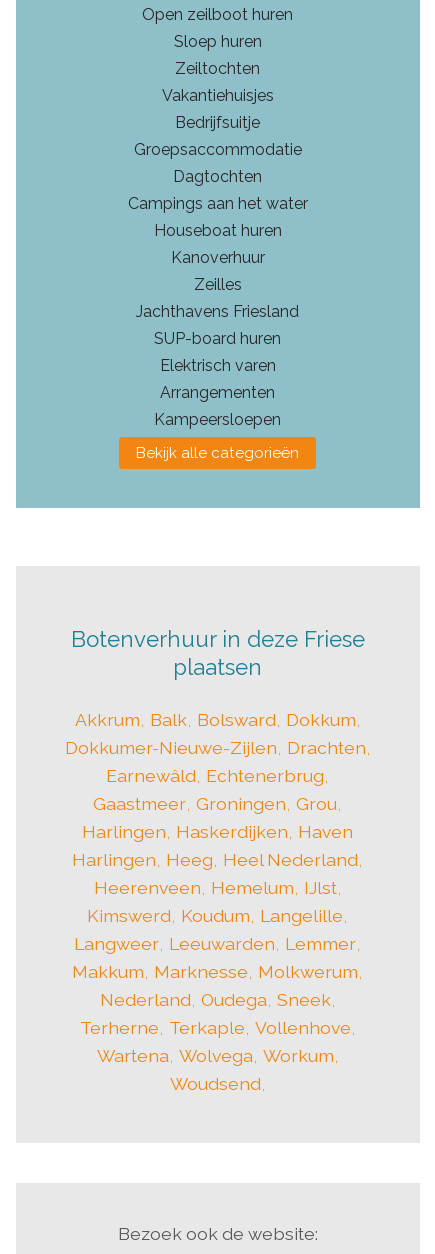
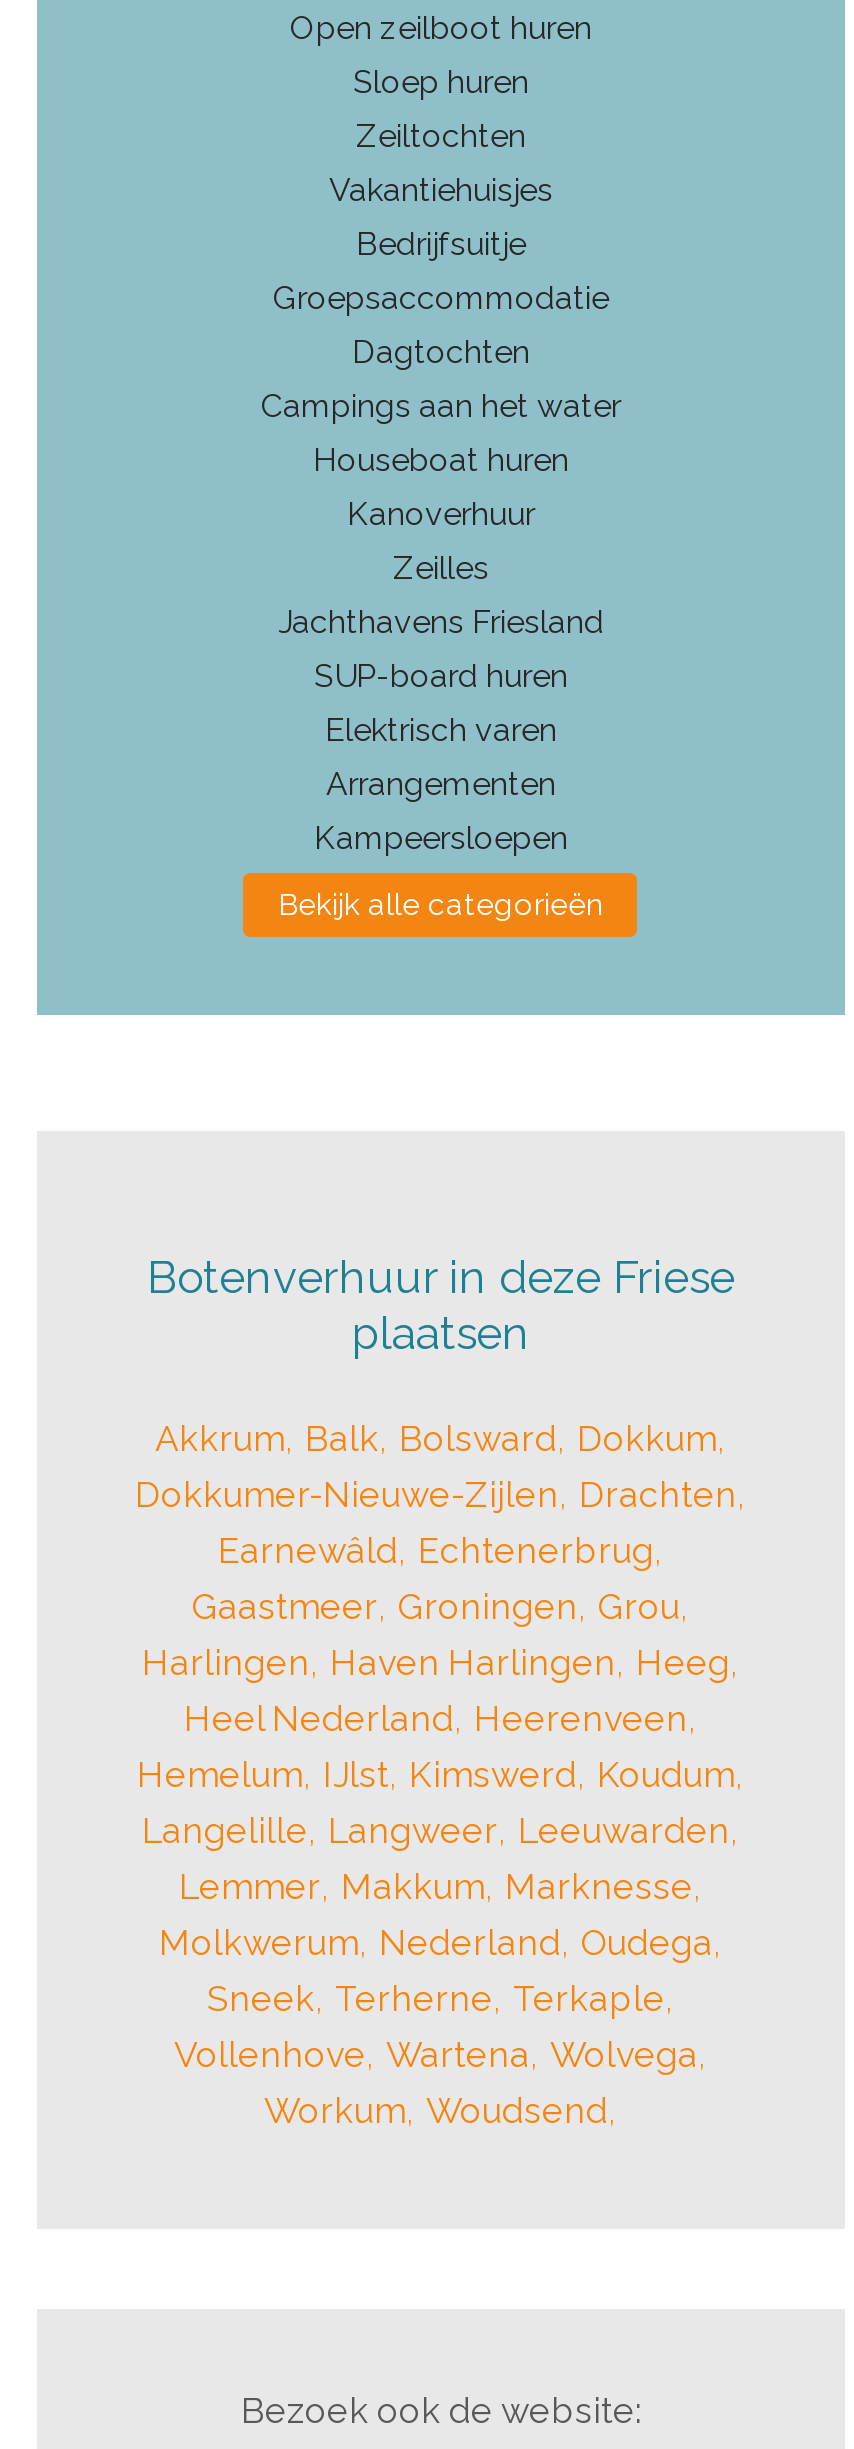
- Harlingen, Haskerdijken, Haven
- Harlingen, Heeg, Heel Nederland,
- Heerenveen, Hemelum, IJlst,
- Kimswerd, Koudum, Langelille,
- Langweer, Leeuwarden, Lemmer,
- Makkum, Marknesse, Molkwerum,
- Nederland, Oudega, Sneek,
- Terherne, Terkaple, Vollenhove,
- Wartena, Wolvega, Workum,
- Woudsend,
+ Harlingen, Haven Harlingen, Heeg,
+ Heel Nederland, Heerenveen,
+ Hemelum, IJlst, Kimswerd, Koudum,
+ Langelille, Langweer, Leeuwarden,
+ Lemmer, Makkum, Marknesse,
+ Molkwerum, Nederland, Oudega,
+ Sneek, Terherne, Terkaple,
+ Vollenhove, Wartena, Wolvega,
+ Workum, Woudsend,
